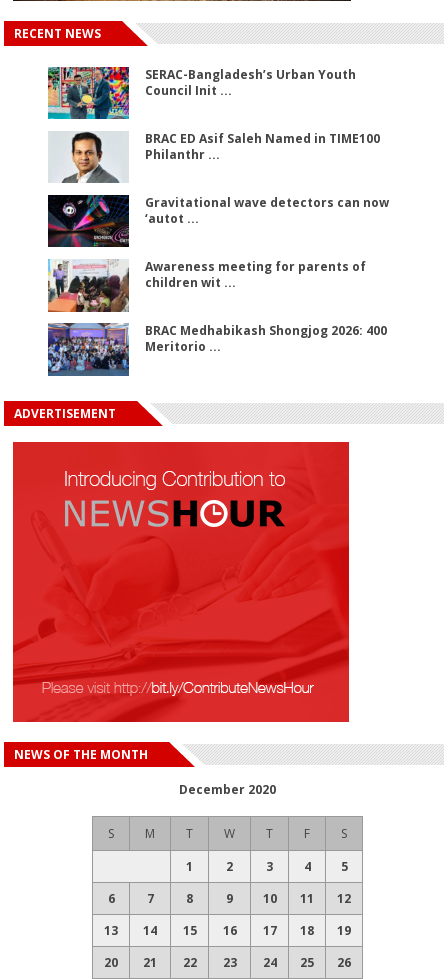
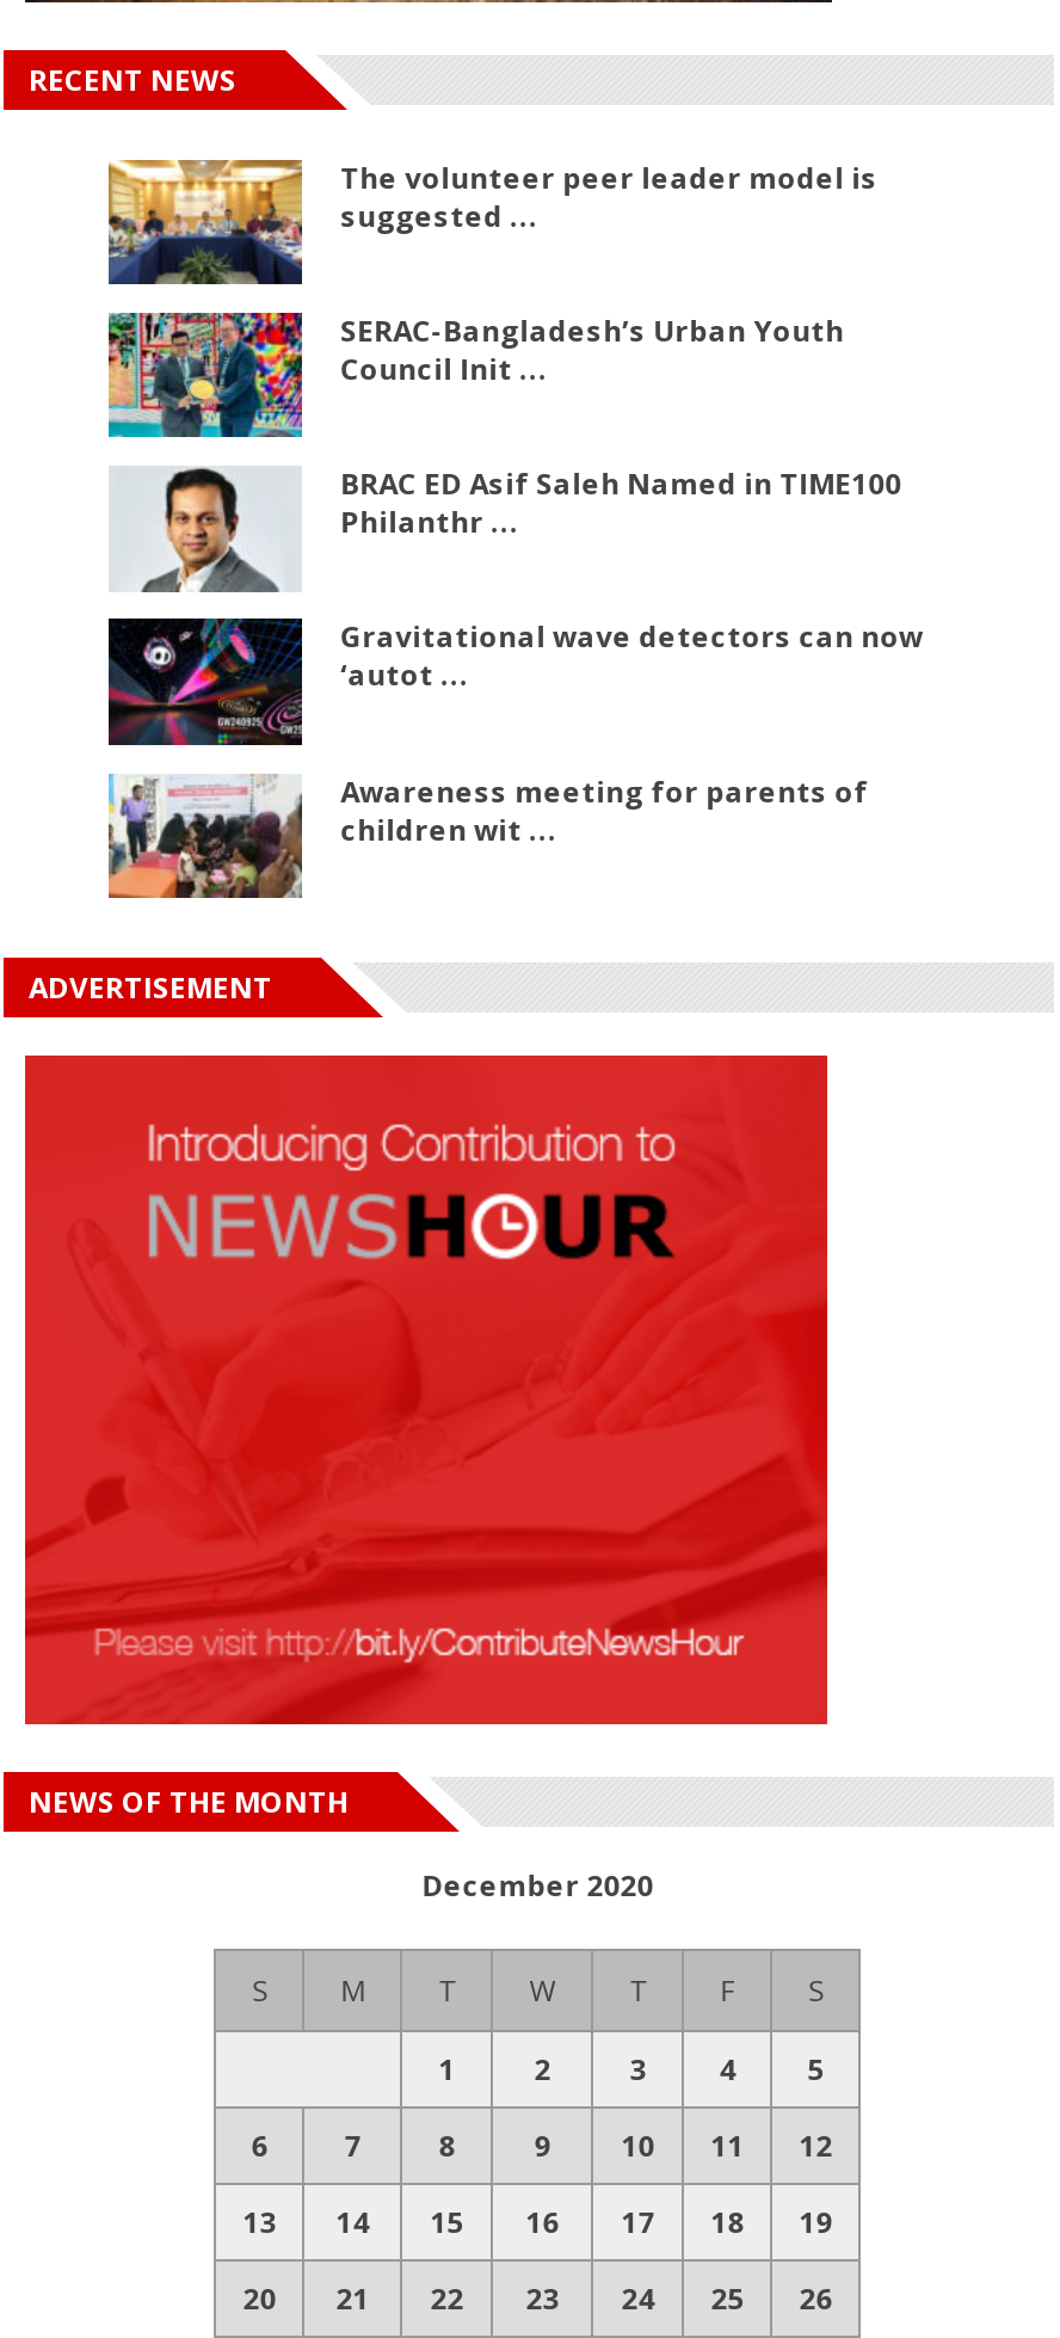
+ [image]
+ The volunteer peer leader model is
+ suggested ...

moved down: [image] | SERAC-Bangladesh’s Urban Youth | Council Init ... | ... | Awareness meeting for parents of | children wit ...

- [image]
- BRAC Medhabikash Shongjog 2026: 400
- Meritorio ...
